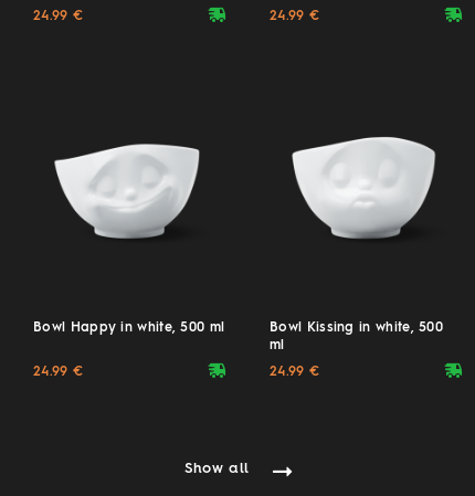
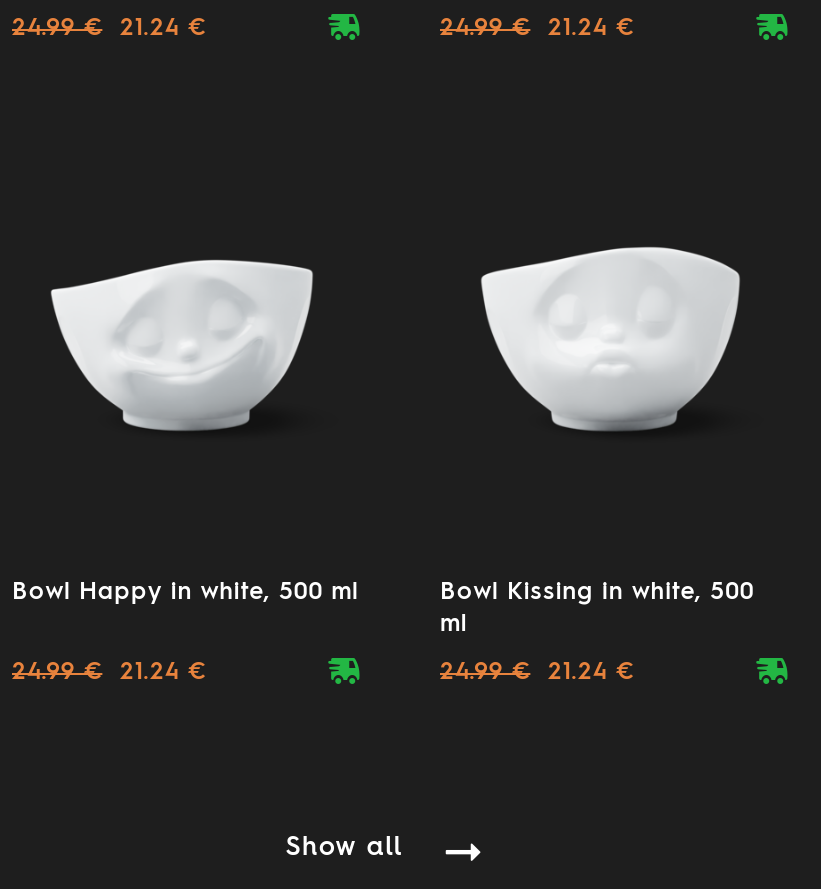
+ 21.24 €

+ 21.24 €

+ 21.24 €

+ 21.24 €
